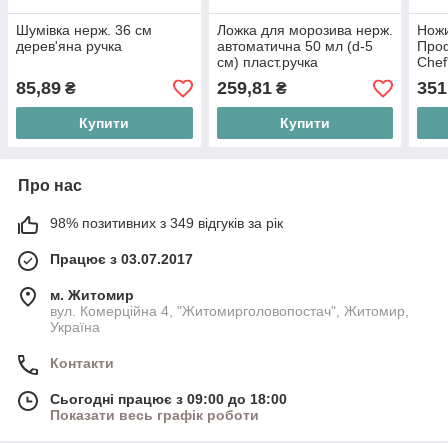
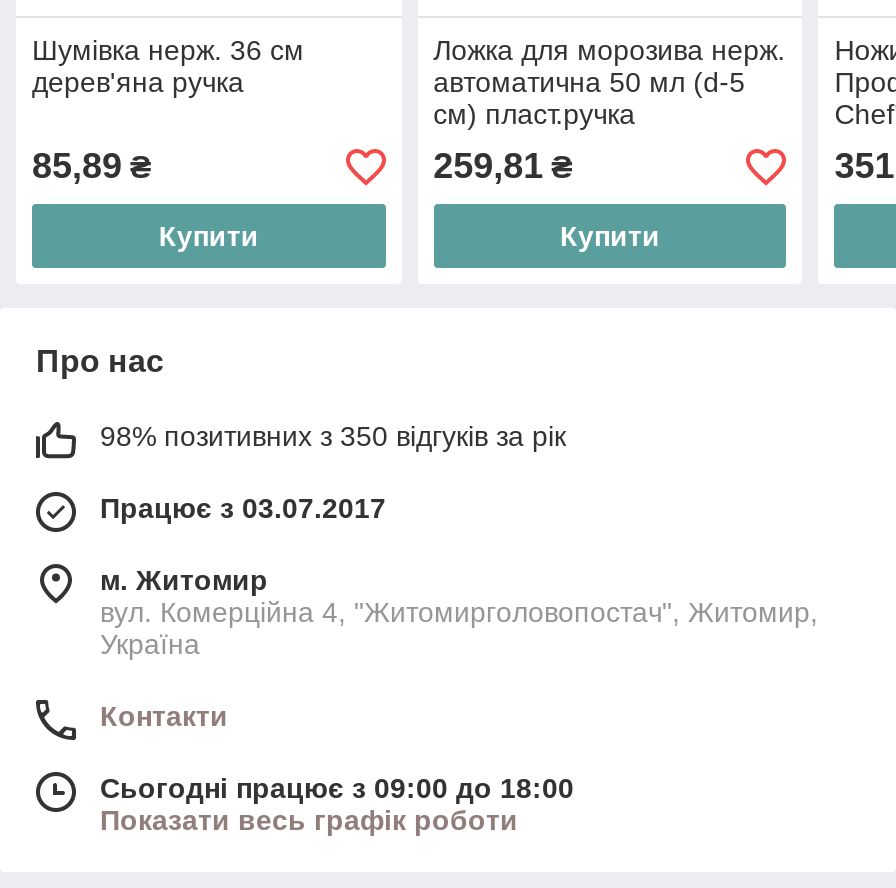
- 98% позитивних з 349 відгуків за рік
+ 98% позитивних з 350 відгуків за рік
